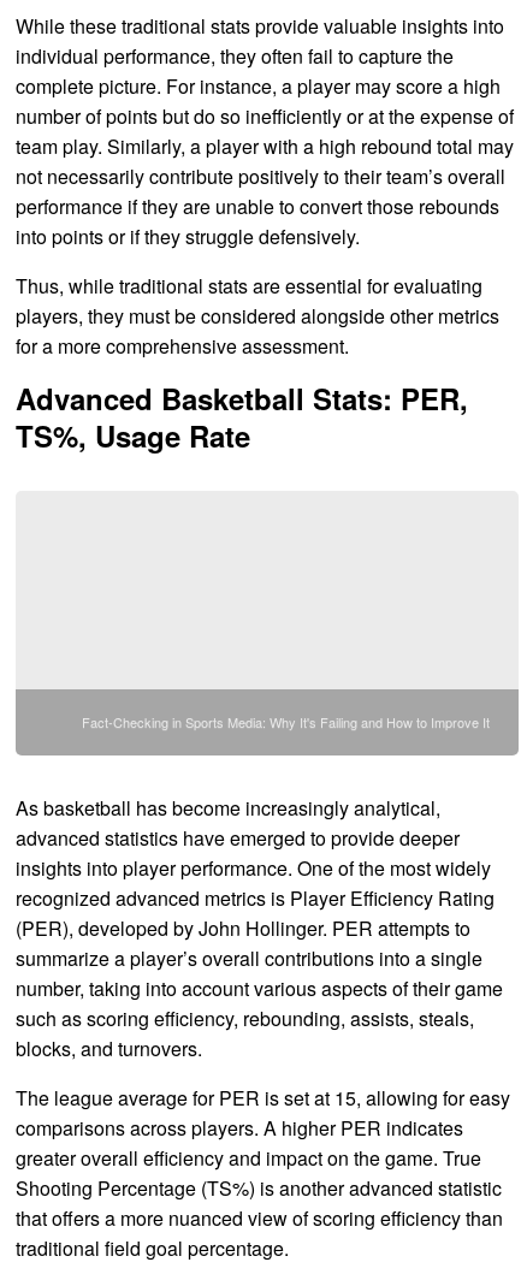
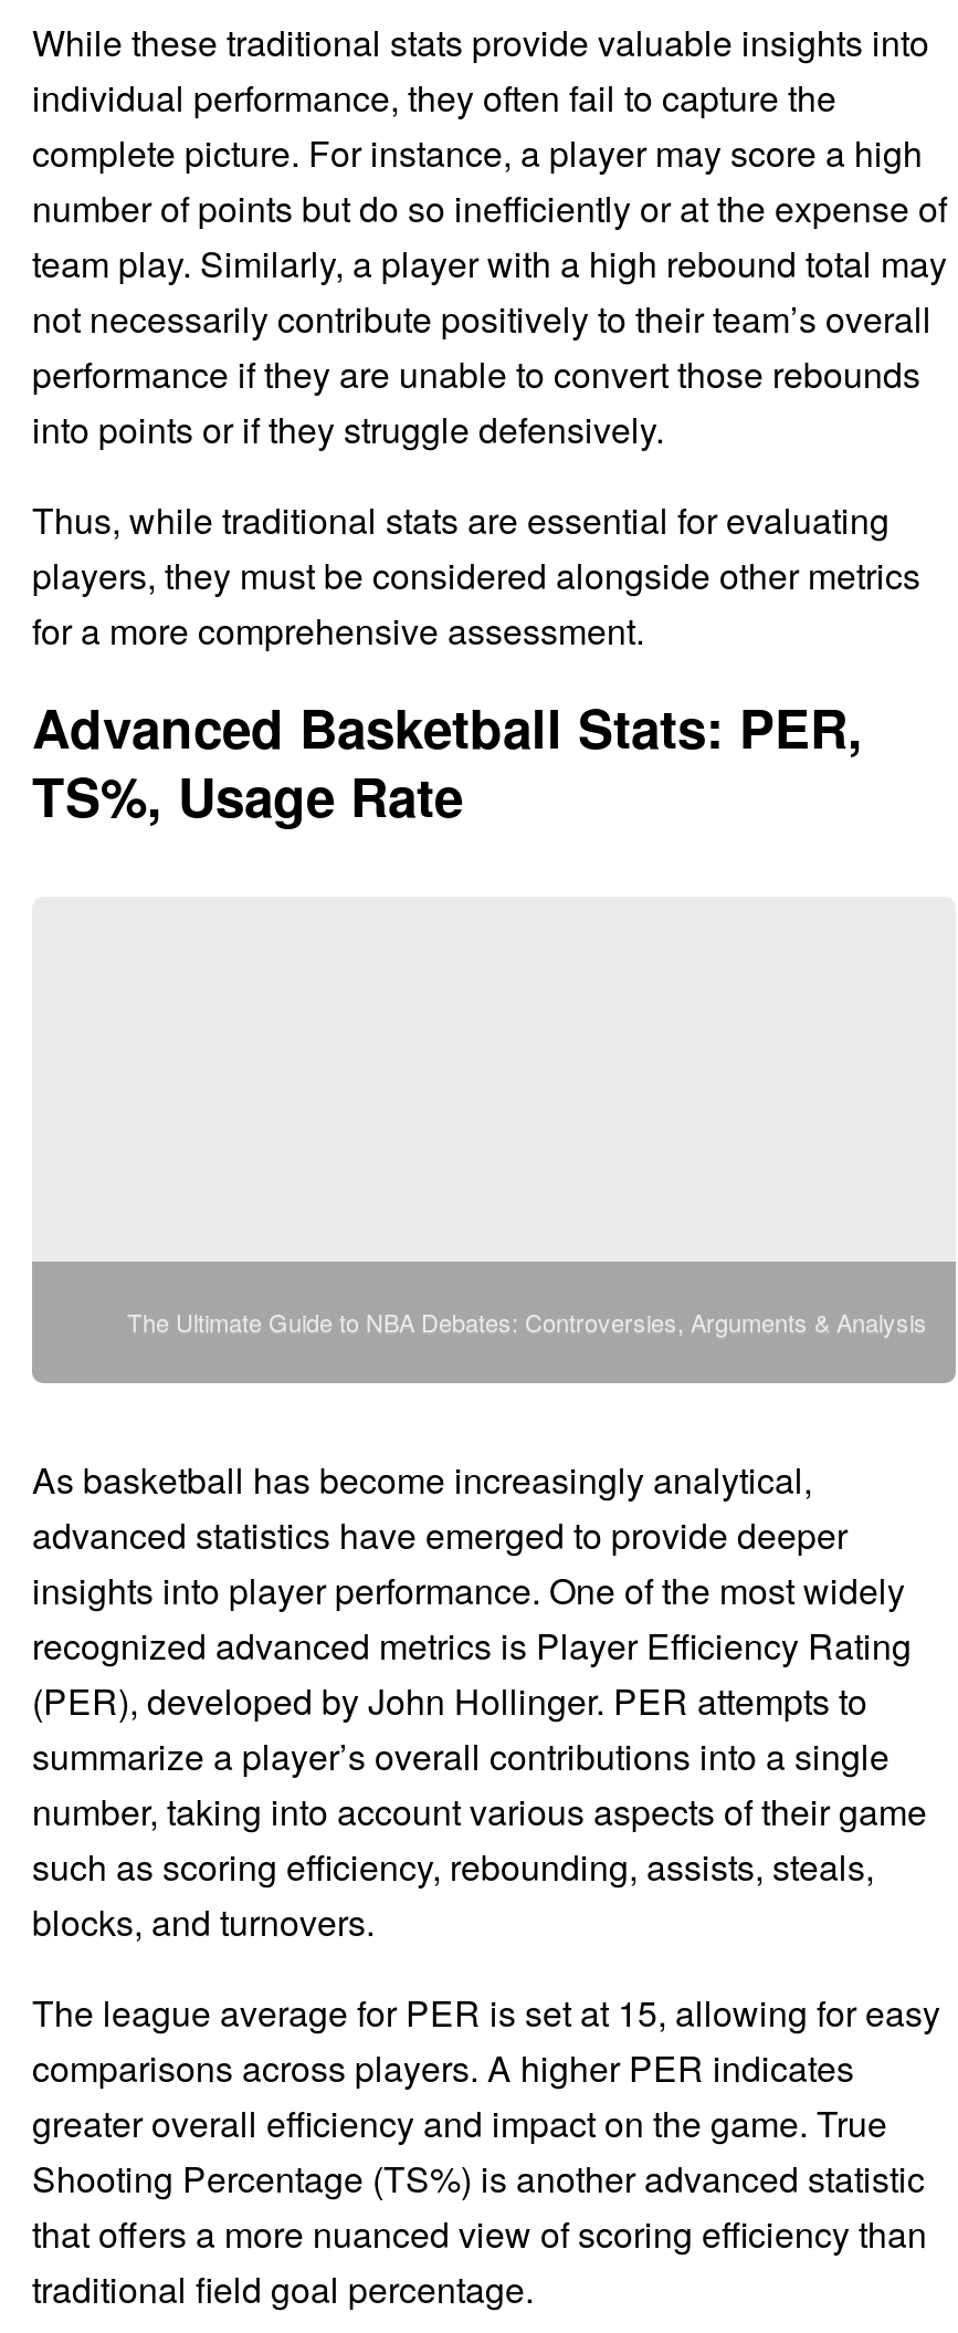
- Fact-Checking in Sports Media: Why It's Failing and How to Improve It
+ The Ultimate Guide to NBA Debates: Controversies, Arguments & Analysis
